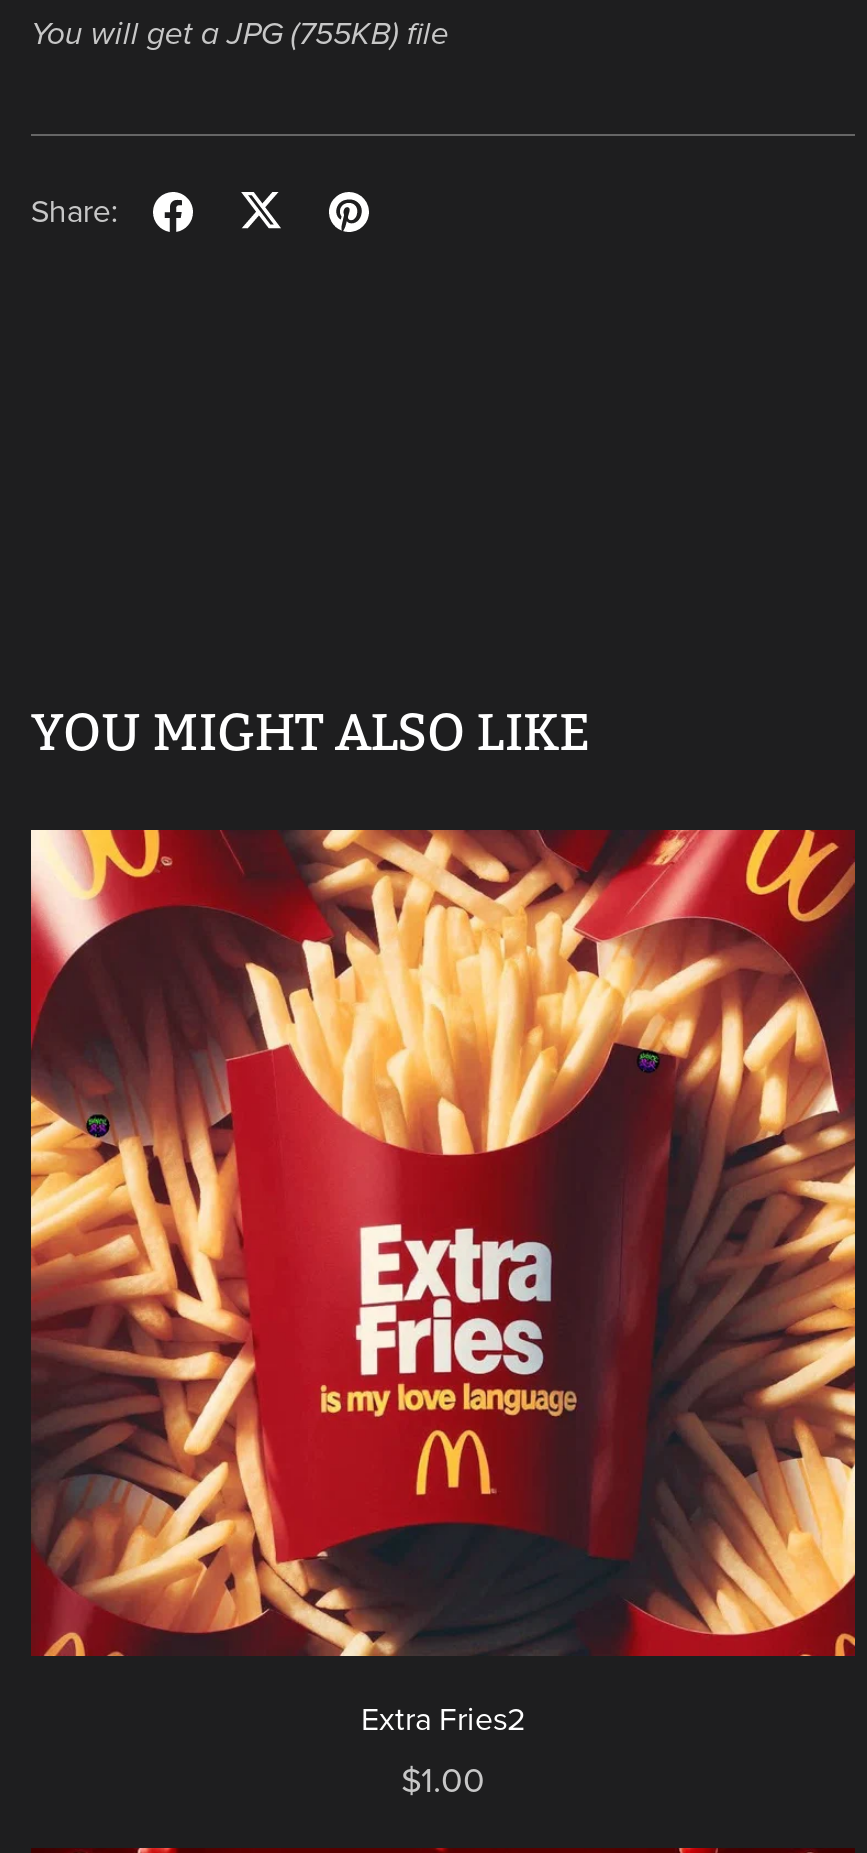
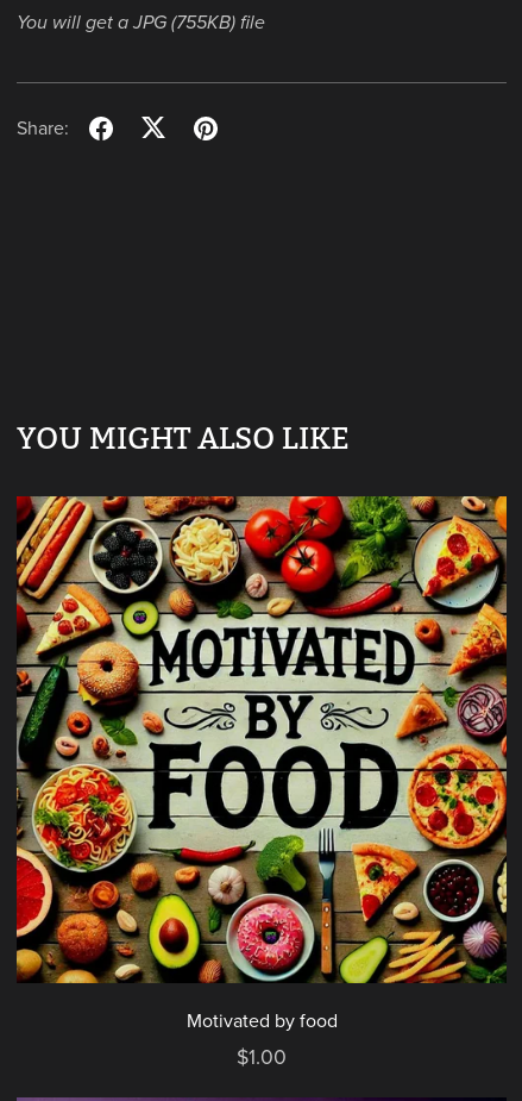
- [image]
- Extra Fries2
+ [image]
+ Motivated by food
